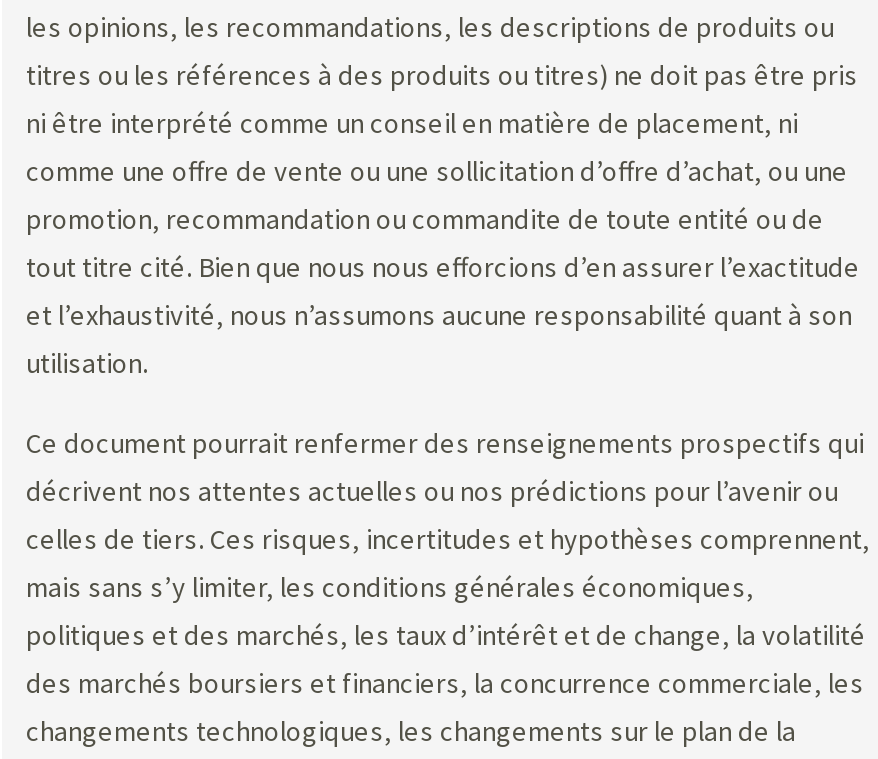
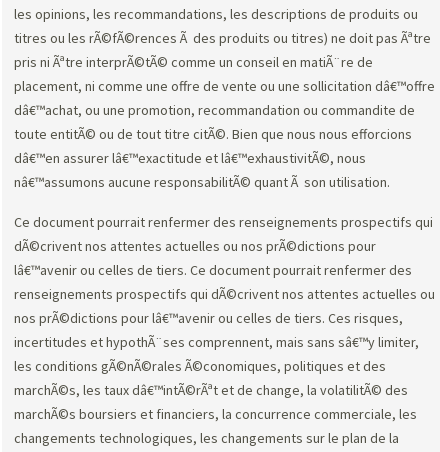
- titres ou les références à des produits ou titres) ne doit pas être pris
- ni être interprété comme un conseil en matière de placement, ni
- comme une offre de vente ou une sollicitation d’offre d’achat, ou une
- promotion, recommandation ou commandite de toute entité ou de
- tout titre cité. Bien que nous nous efforcions d’en assurer l’exactitude
- et l’exhaustivité, nous n’assumons aucune responsabilité quant à son
- utilisation.
+ titres ou les rÃ©fÃ©rences Ã des produits ou titres) ne doit pas Ãªtre
+ pris ni Ãªtre interprÃ©tÃ© comme un conseil en matiÃ¨re de
+ placement, ni comme une offre de vente ou une sollicitation dâ€™offre
+ dâ€™achat, ou une promotion, recommandation ou commandite de
+ toute entitÃ© ou de tout titre citÃ©. Bien que nous nous efforcions
+ dâ€™en assurer lâ€™exactitude et lâ€™exhaustivitÃ©, nous
+ nâ€™assumons aucune responsabilitÃ© quant Ã son utilisation.

- décrivent nos attentes actuelles ou nos prédictions pour l’avenir ou
- celles de tiers. Ces risques, incertitudes et hypothèses comprennent,
- mais sans s’y limiter, les conditions générales économiques,
- politiques et des marchés, les taux d’intérêt et de change, la volatilité
- des marchés boursiers et financiers, la concurrence commerciale, les
+ dÃ©crivent nos attentes actuelles ou nos prÃ©dictions pour
+ lâ€™avenir ou celles de tiers. Ce document pourrait renfermer des
+ renseignements prospectifs qui dÃ©crivent nos attentes actuelles ou
+ nos prÃ©dictions pour lâ€™avenir ou celles de tiers. Ces risques,
+ incertitudes et hypothÃ¨ses comprennent, mais sans sâ€™y limiter,
+ les conditions gÃ©nÃ©rales Ã©conomiques, politiques et des
+ marchÃ©s, les taux dâ€™intÃ©rÃªt et de change, la volatilitÃ© des
+ marchÃ©s boursiers et financiers, la concurrence commerciale, les
